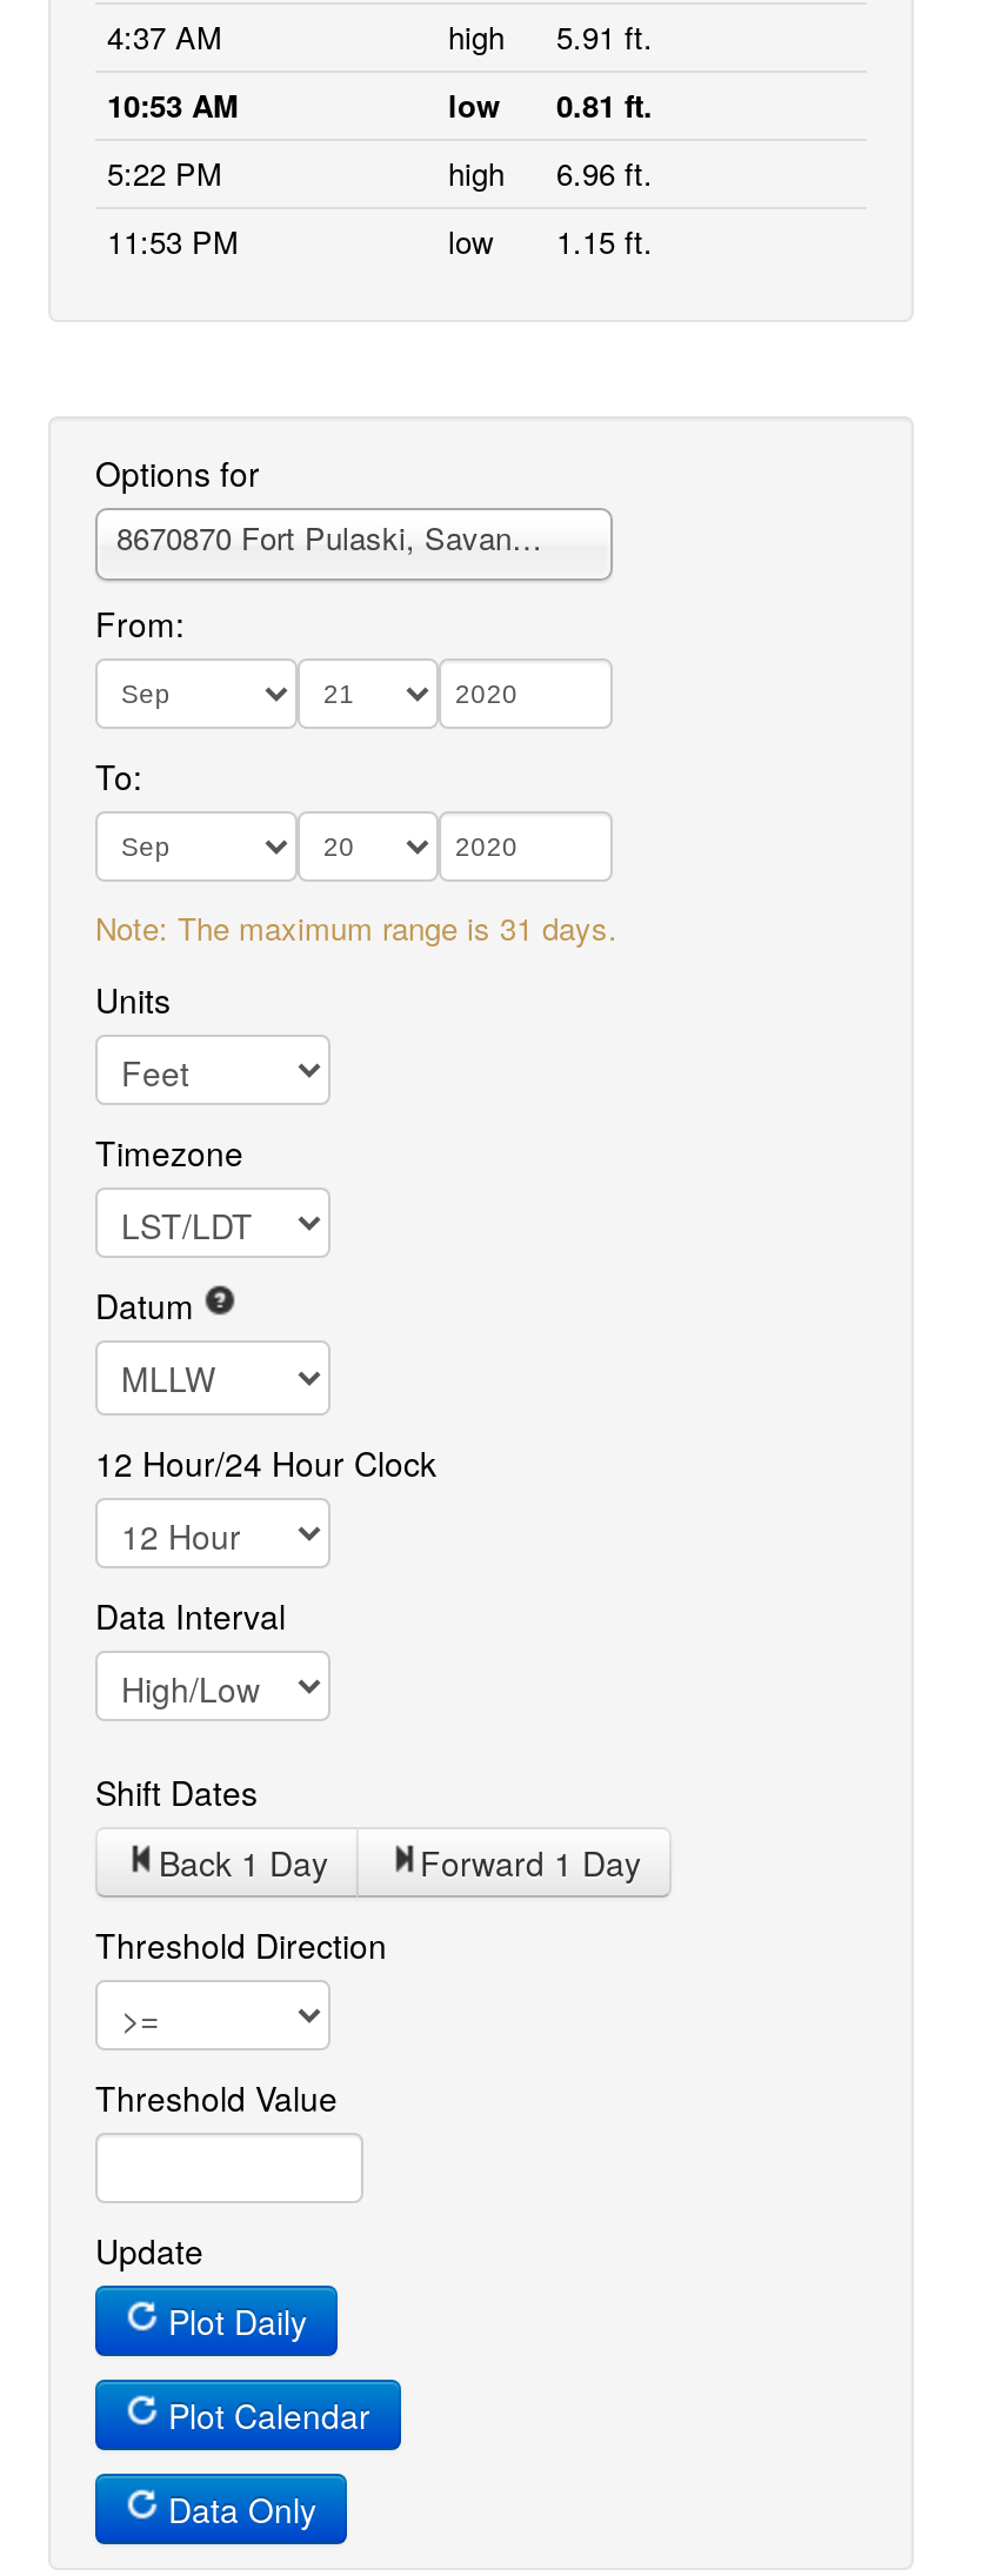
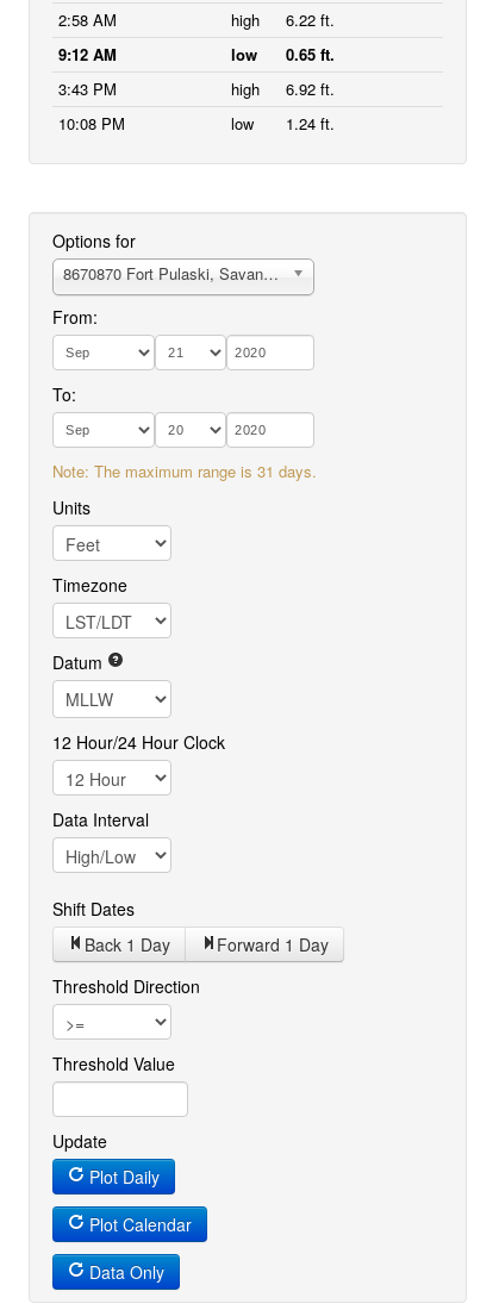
- 4:37 AM
+ 2:58 AM

- high 5.91 ft.
+ high 6.22 ft.

- 10:53 AM
+ 9:12 AM

- low 0.81 ft.
+ low 0.65 ft.

- 5:22 PM
+ 3:43 PM

- high 6.96 ft.
+ high 6.92 ft.

- 11:53 PM
+ 10:08 PM

- low 1.15 ft.
+ low 1.24 ft.
